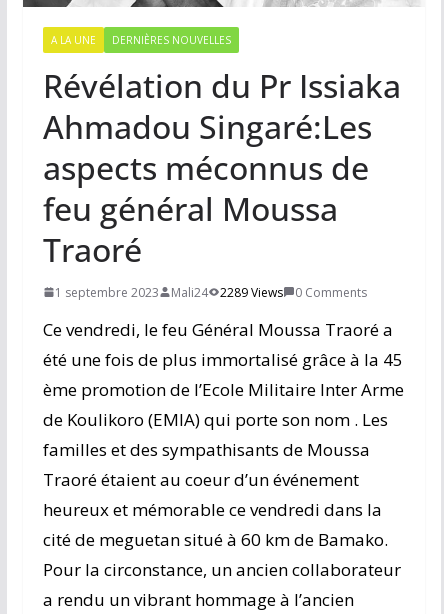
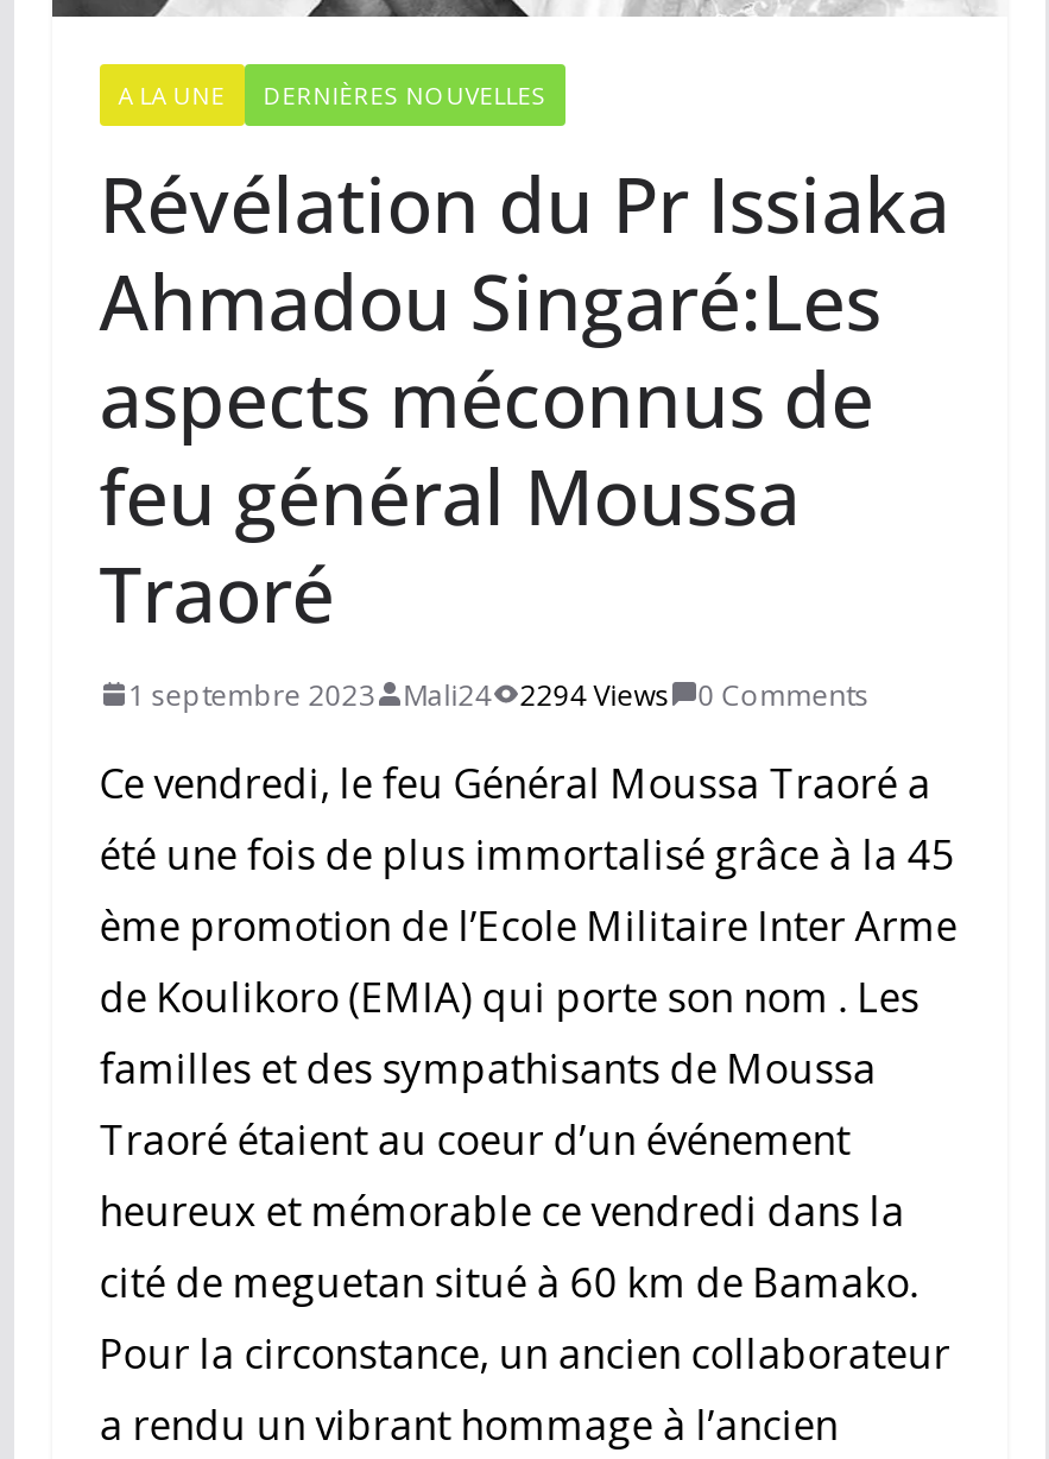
- 1 septembre 2023 Mali24 2289 Views 0 Comments
+ 1 septembre 2023 Mali24 2294 Views 0 Comments
